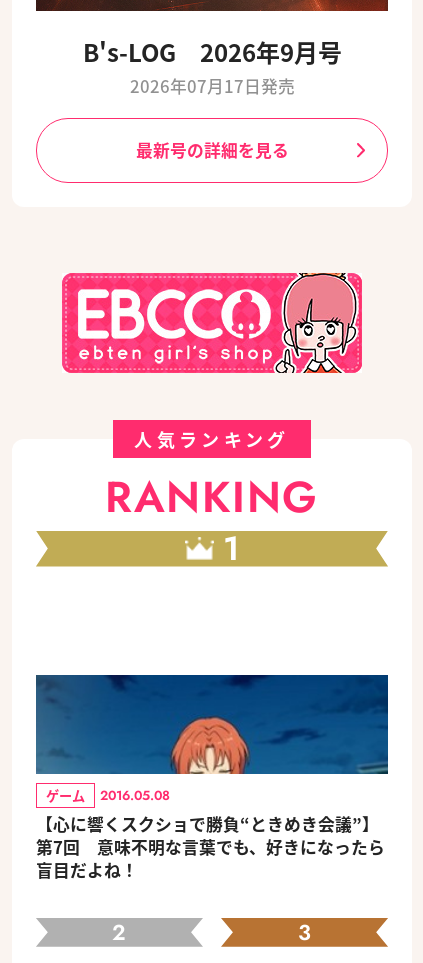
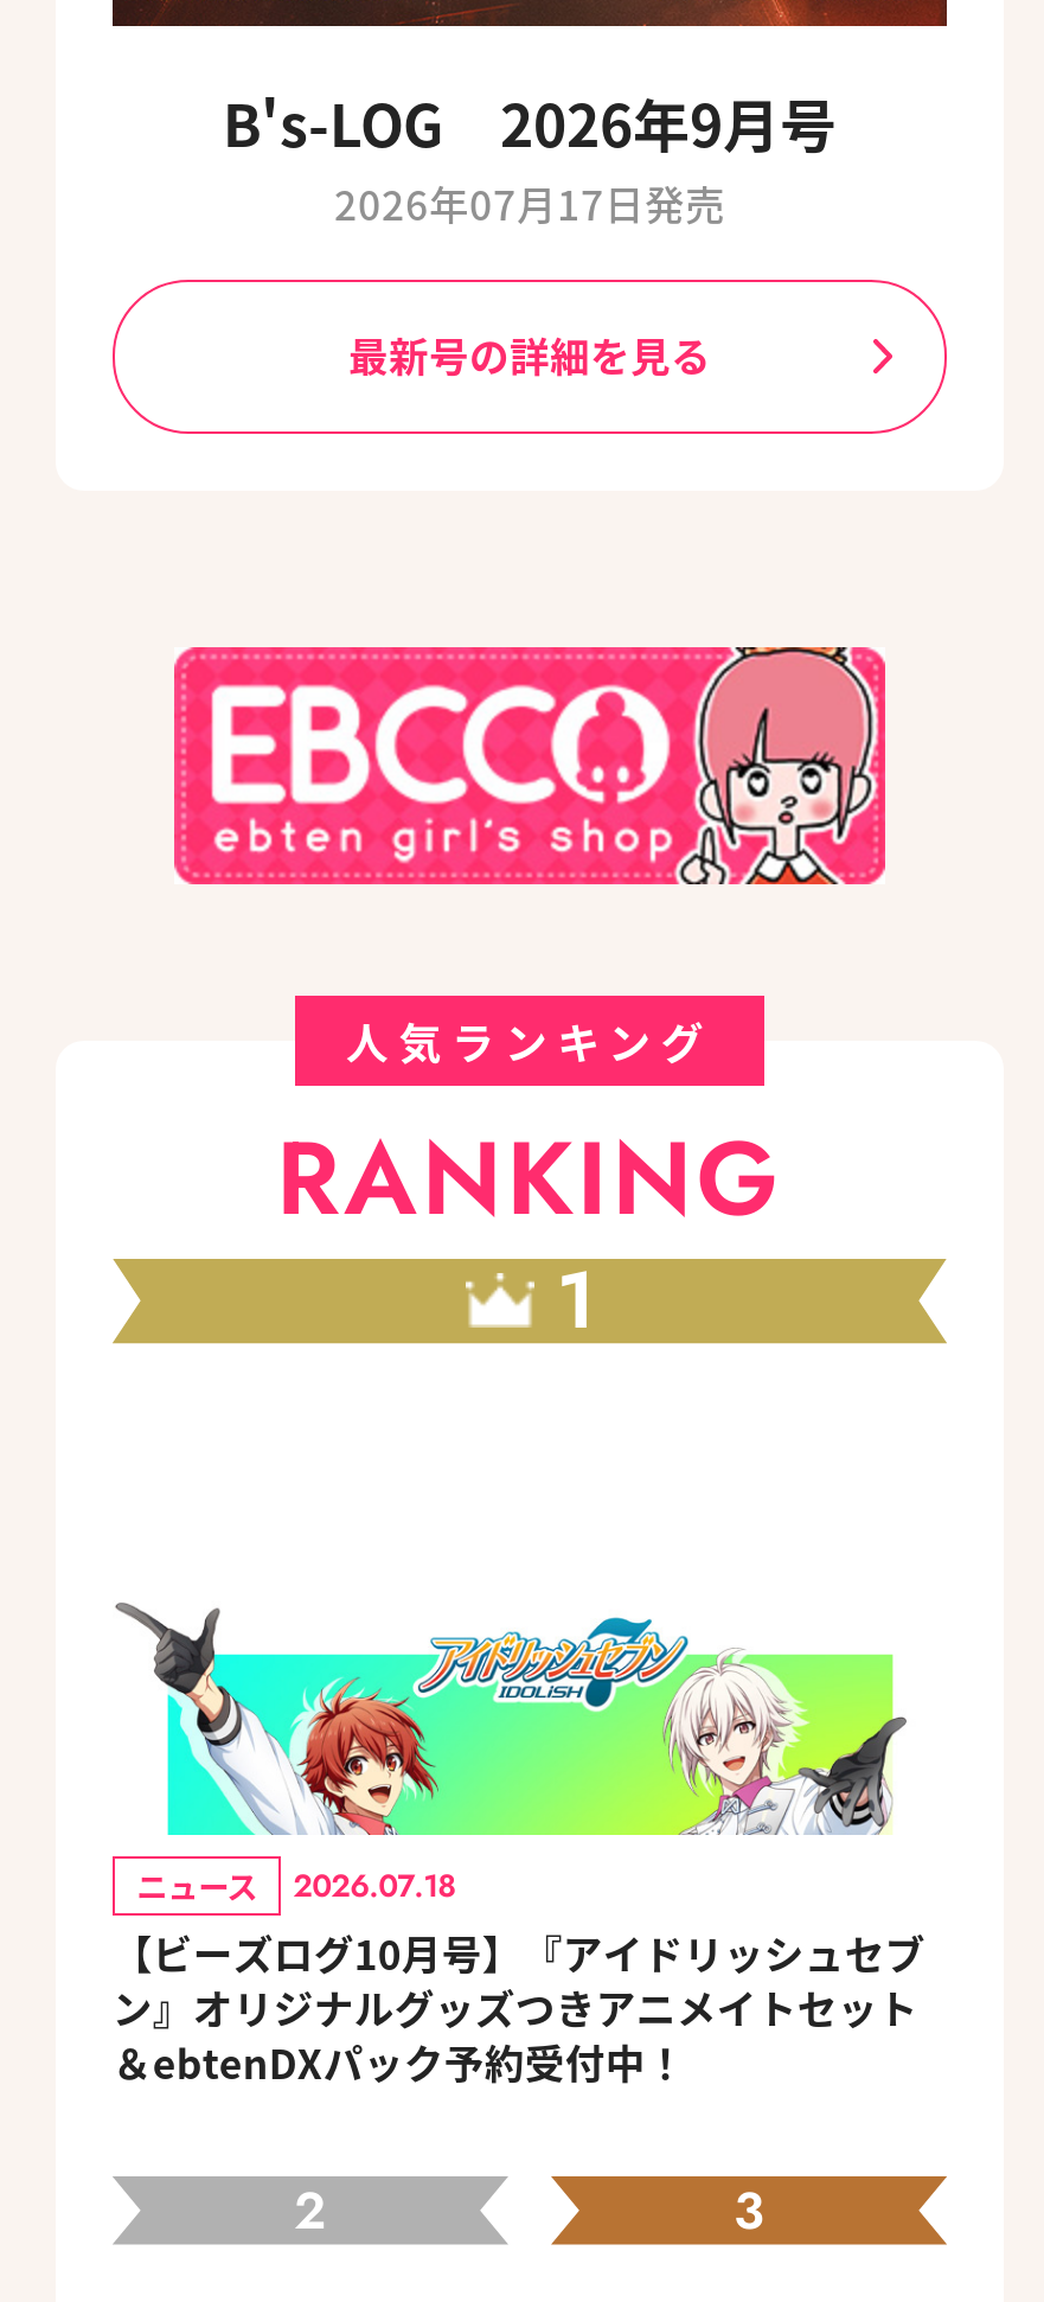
- [image]
- ゲーム
- 2016.05.08
- 【心に響くスクショで勝負“ときめき会議”】
- 第7回 意味不明な言葉でも、好きになったら
- 盲目だよね！
+ [image]
+ ニュース
+ 2026.07.18
+ 【ビーズログ10月号】『アイドリッシュセブ
+ ン』オリジナルグッズつきアニメイトセット
+ ＆ebtenDXパック予約受付中！
